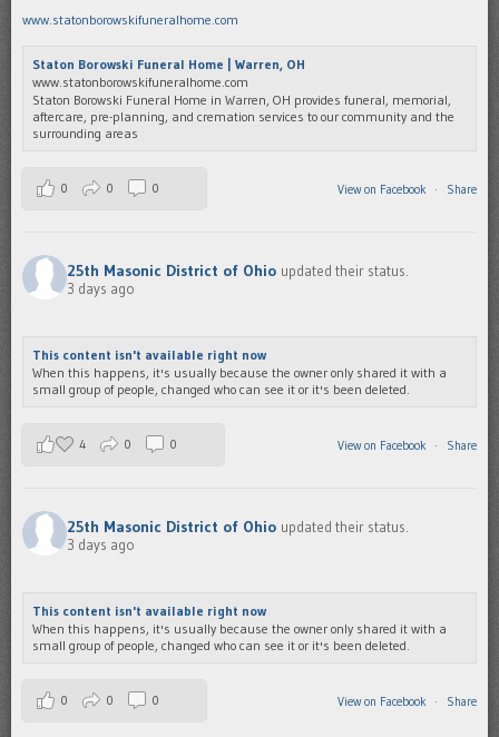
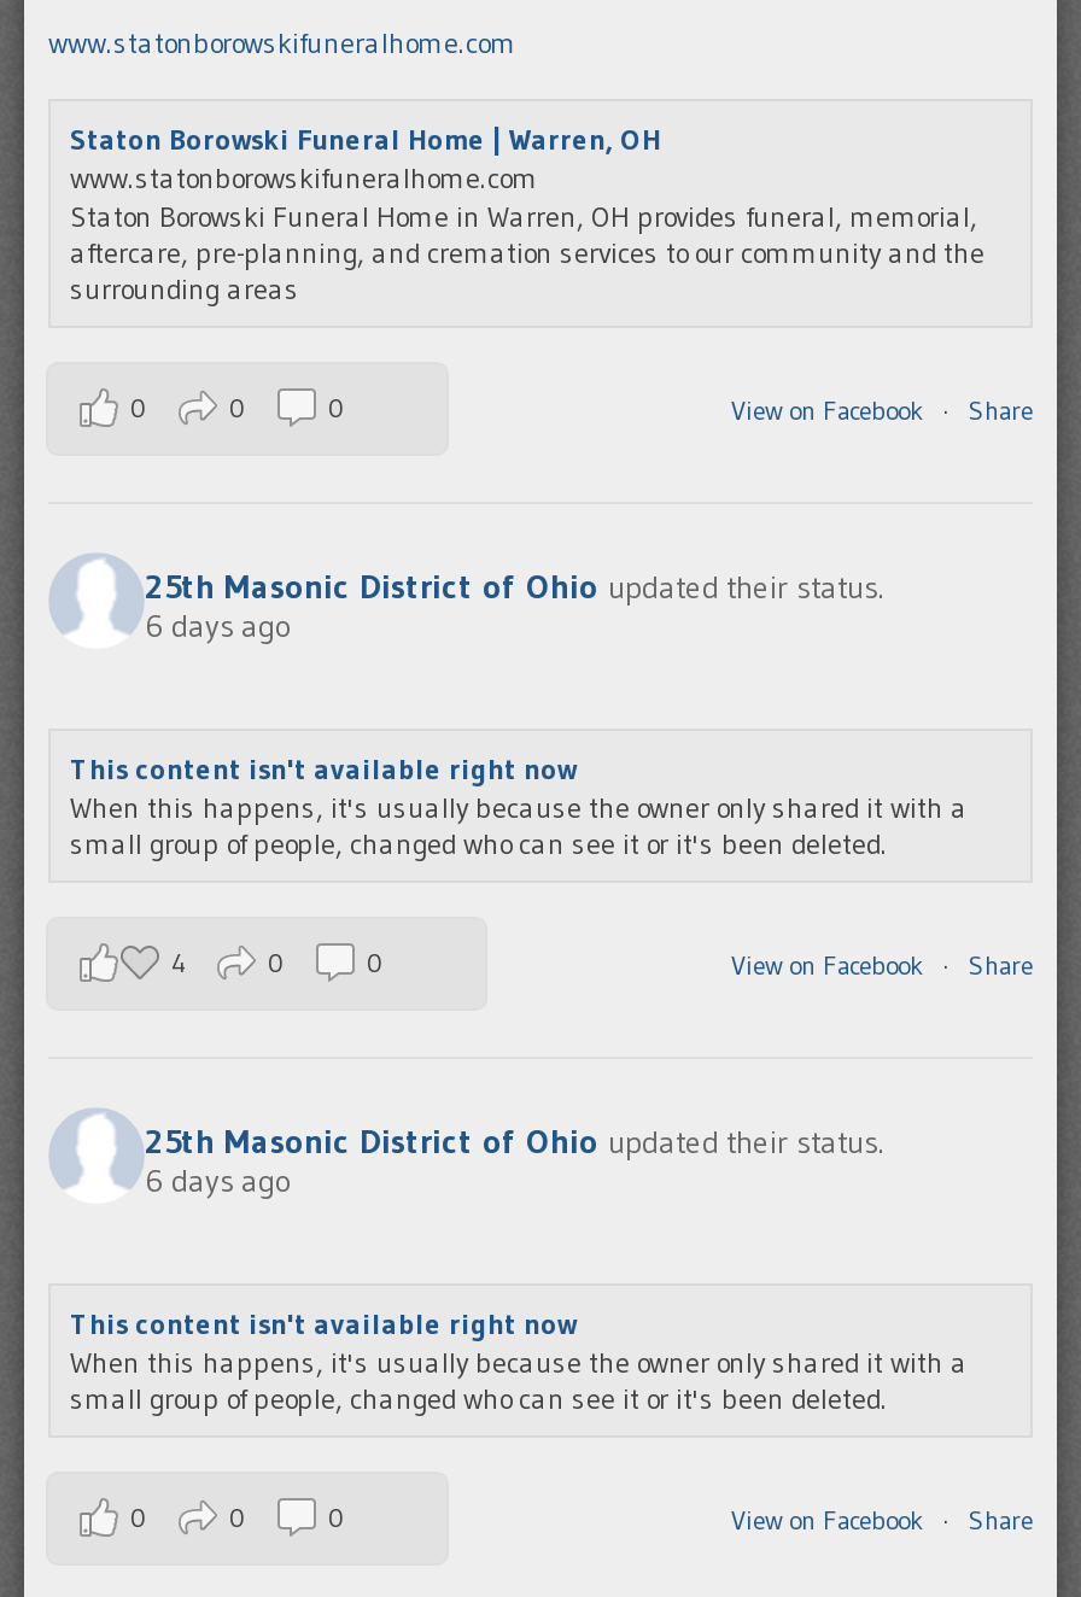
- 3 days ago
+ 6 days ago

- 3 days ago
+ 6 days ago
